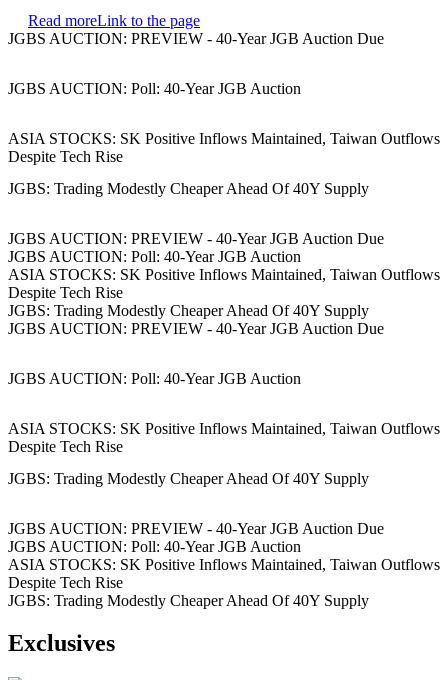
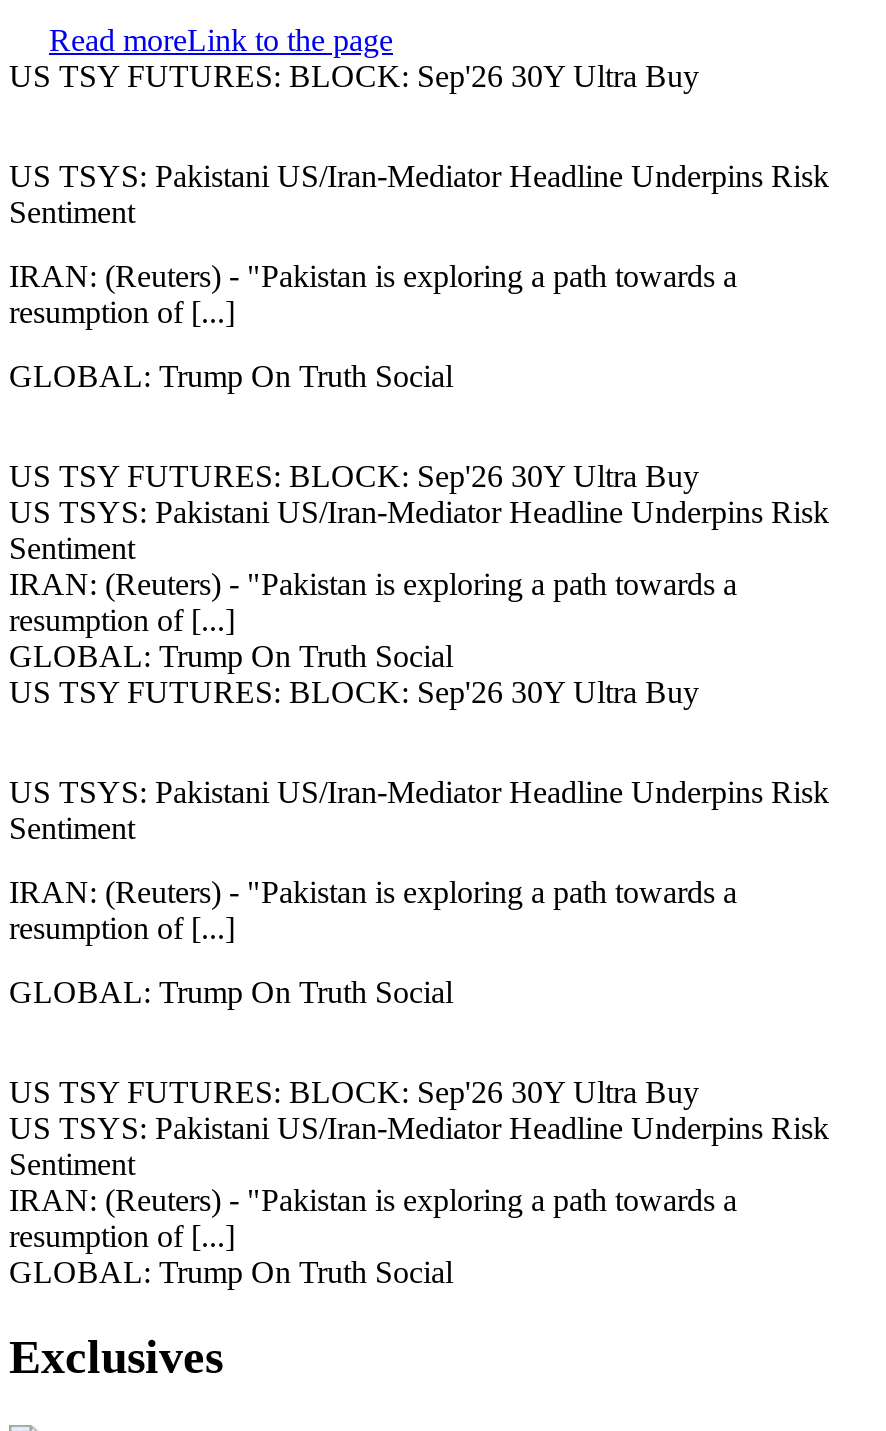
- JGBS AUCTION: PREVIEW - 40-Year JGB Auction Due
+ US TSY FUTURES: BLOCK: Sep'26 30Y Ultra Buy

- JGBS AUCTION: Poll: 40-Year JGB Auction
+ US TSYS: Pakistani US/Iran-Mediator Headline Underpins Risk
+ Sentiment

- ASIA STOCKS: SK Positive Inflows Maintained, Taiwan Outflows
- Despite Tech Rise
+ IRAN: (Reuters) - "Pakistan is exploring a path towards a
+ resumption of [...]

- JGBS: Trading Modestly Cheaper Ahead Of 40Y Supply
+ GLOBAL: Trump On Truth Social

- JGBS AUCTION: PREVIEW - 40-Year JGB Auction Due
- JGBS AUCTION: Poll: 40-Year JGB Auction
- ASIA STOCKS: SK Positive Inflows Maintained, Taiwan Outflows
- Despite Tech Rise
- JGBS: Trading Modestly Cheaper Ahead Of 40Y Supply
- JGBS AUCTION: PREVIEW - 40-Year JGB Auction Due
+ US TSY FUTURES: BLOCK: Sep'26 30Y Ultra Buy
+ US TSYS: Pakistani US/Iran-Mediator Headline Underpins Risk
+ Sentiment
+ IRAN: (Reuters) - "Pakistan is exploring a path towards a
+ resumption of [...]
+ GLOBAL: Trump On Truth Social
+ US TSY FUTURES: BLOCK: Sep'26 30Y Ultra Buy

- JGBS AUCTION: Poll: 40-Year JGB Auction
+ US TSYS: Pakistani US/Iran-Mediator Headline Underpins Risk
+ Sentiment

- ASIA STOCKS: SK Positive Inflows Maintained, Taiwan Outflows
- Despite Tech Rise
+ IRAN: (Reuters) - "Pakistan is exploring a path towards a
+ resumption of [...]

- JGBS: Trading Modestly Cheaper Ahead Of 40Y Supply
+ GLOBAL: Trump On Truth Social

- JGBS AUCTION: PREVIEW - 40-Year JGB Auction Due
- JGBS AUCTION: Poll: 40-Year JGB Auction
- ASIA STOCKS: SK Positive Inflows Maintained, Taiwan Outflows
- Despite Tech Rise
- JGBS: Trading Modestly Cheaper Ahead Of 40Y Supply
+ US TSY FUTURES: BLOCK: Sep'26 30Y Ultra Buy
+ US TSYS: Pakistani US/Iran-Mediator Headline Underpins Risk
+ Sentiment
+ IRAN: (Reuters) - "Pakistan is exploring a path towards a
+ resumption of [...]
+ GLOBAL: Trump On Truth Social
